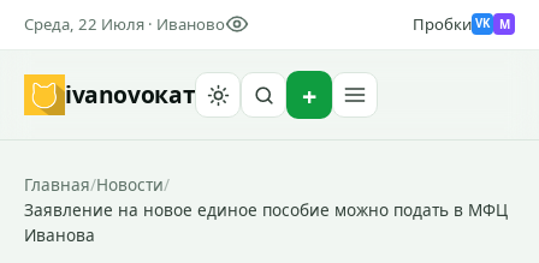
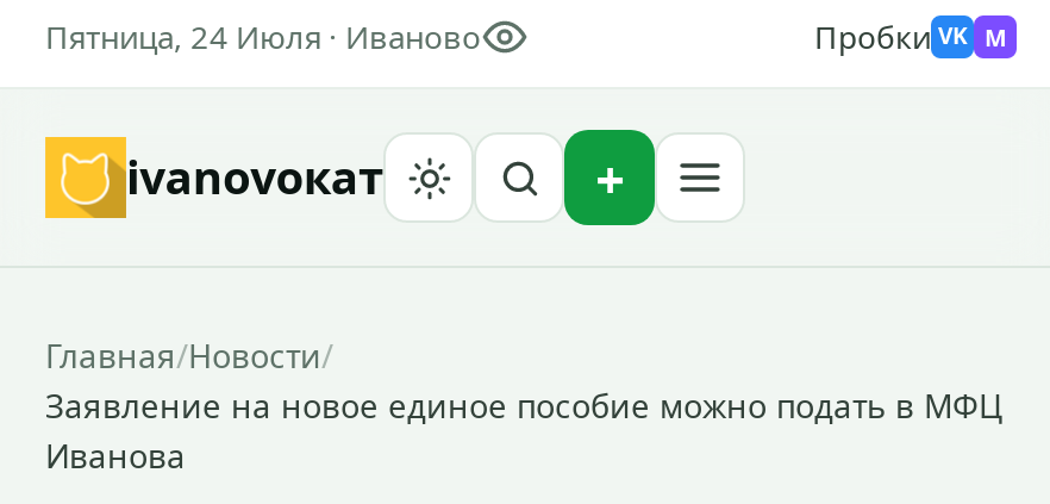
- Среда, 22 Июля · Иваново
+ Пятница, 24 Июля · Иваново
